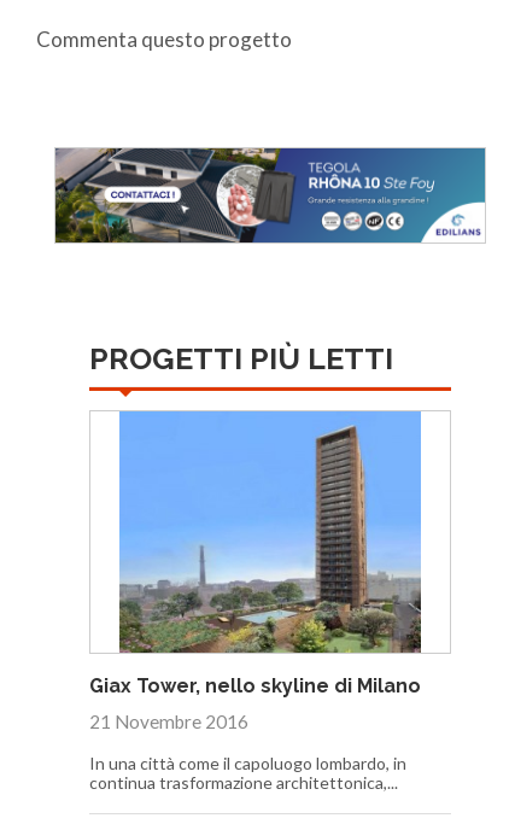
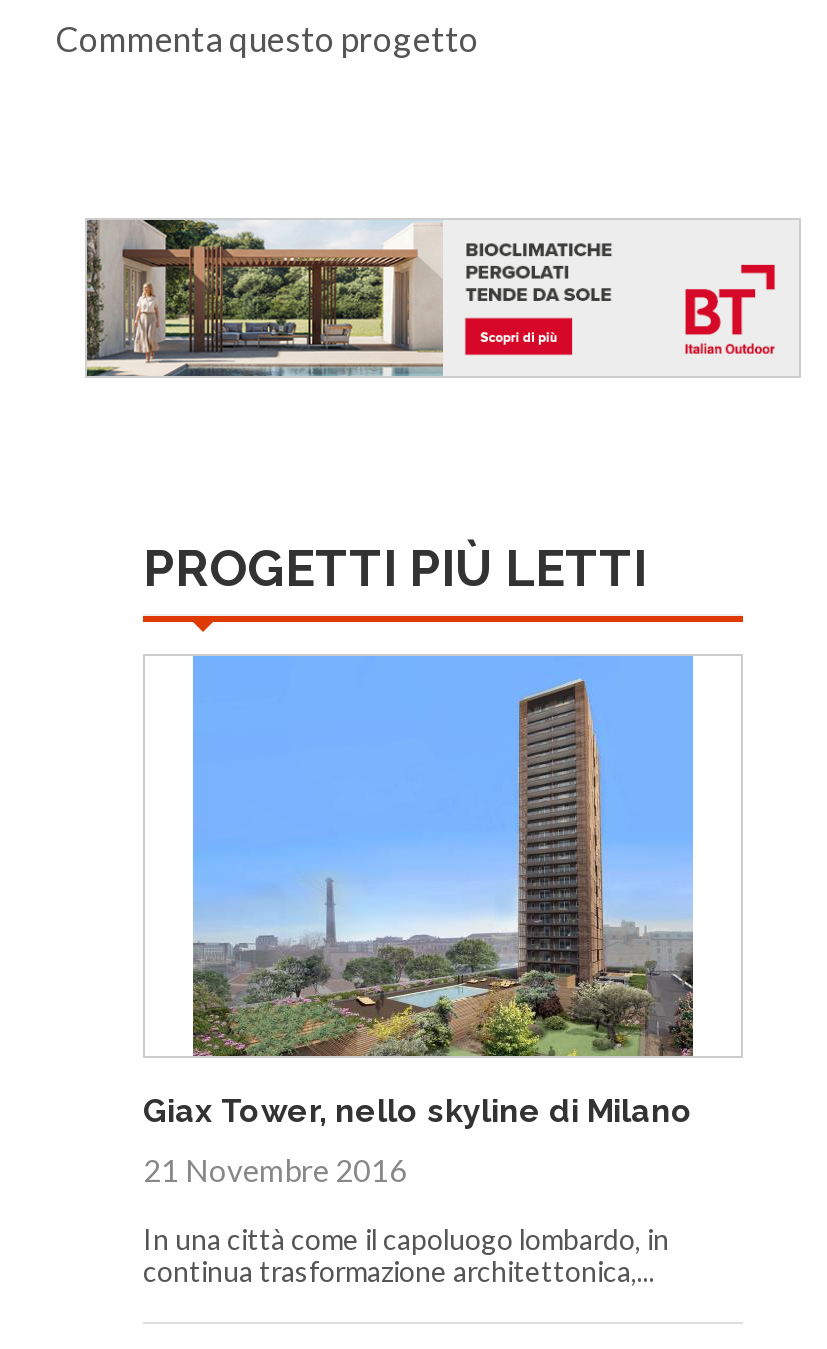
- [image]
+ [image]
